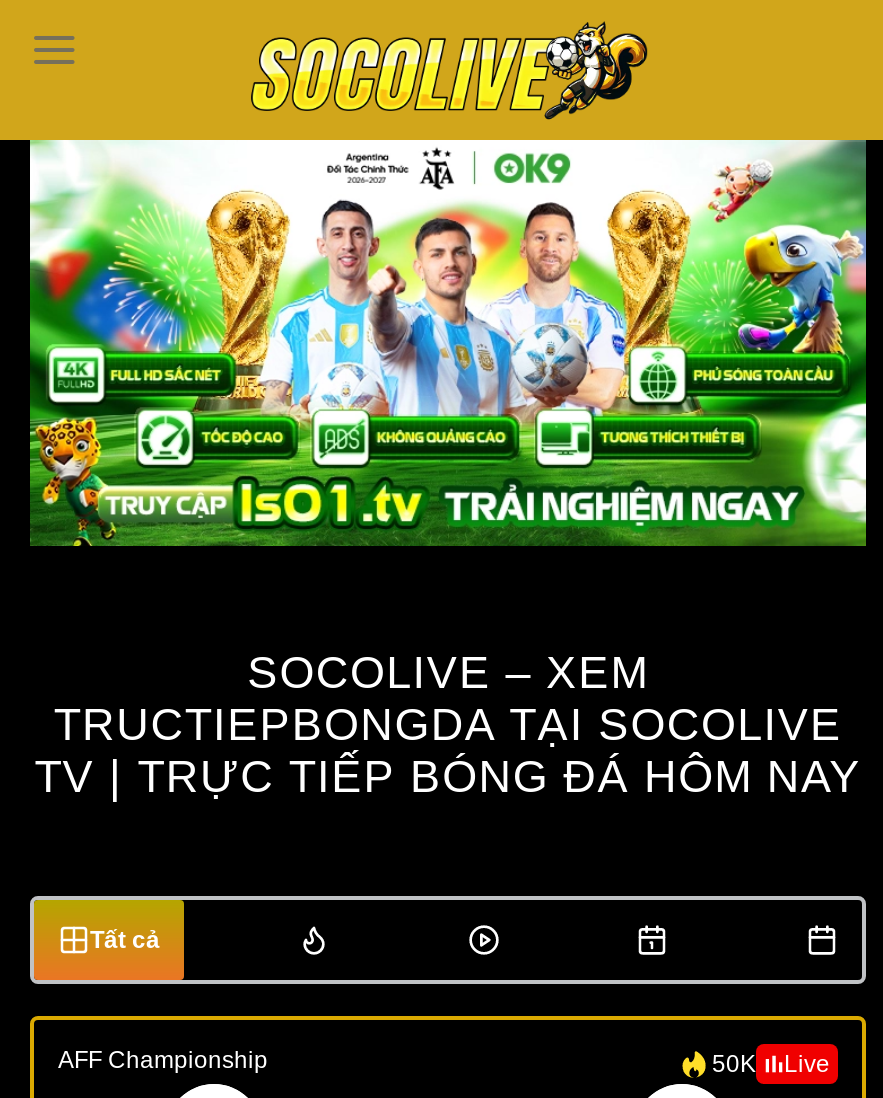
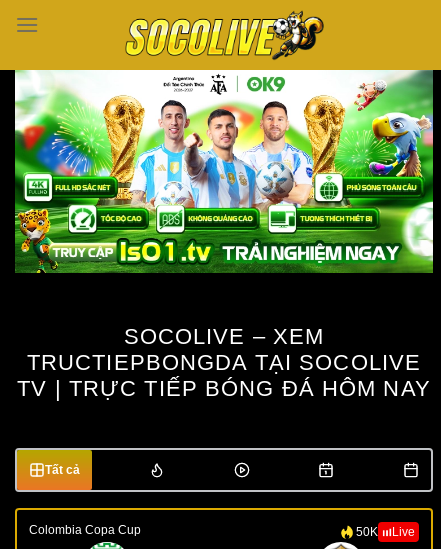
- AFF Championship
+ Colombia Copa Cup
